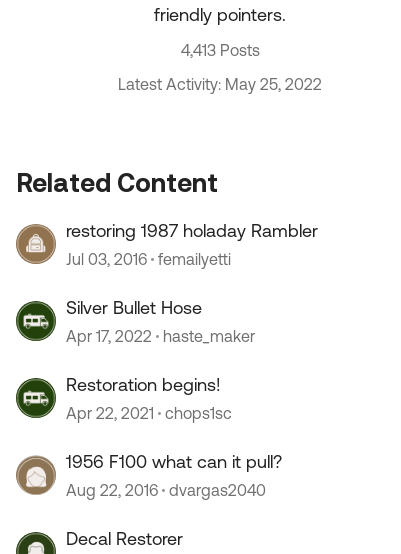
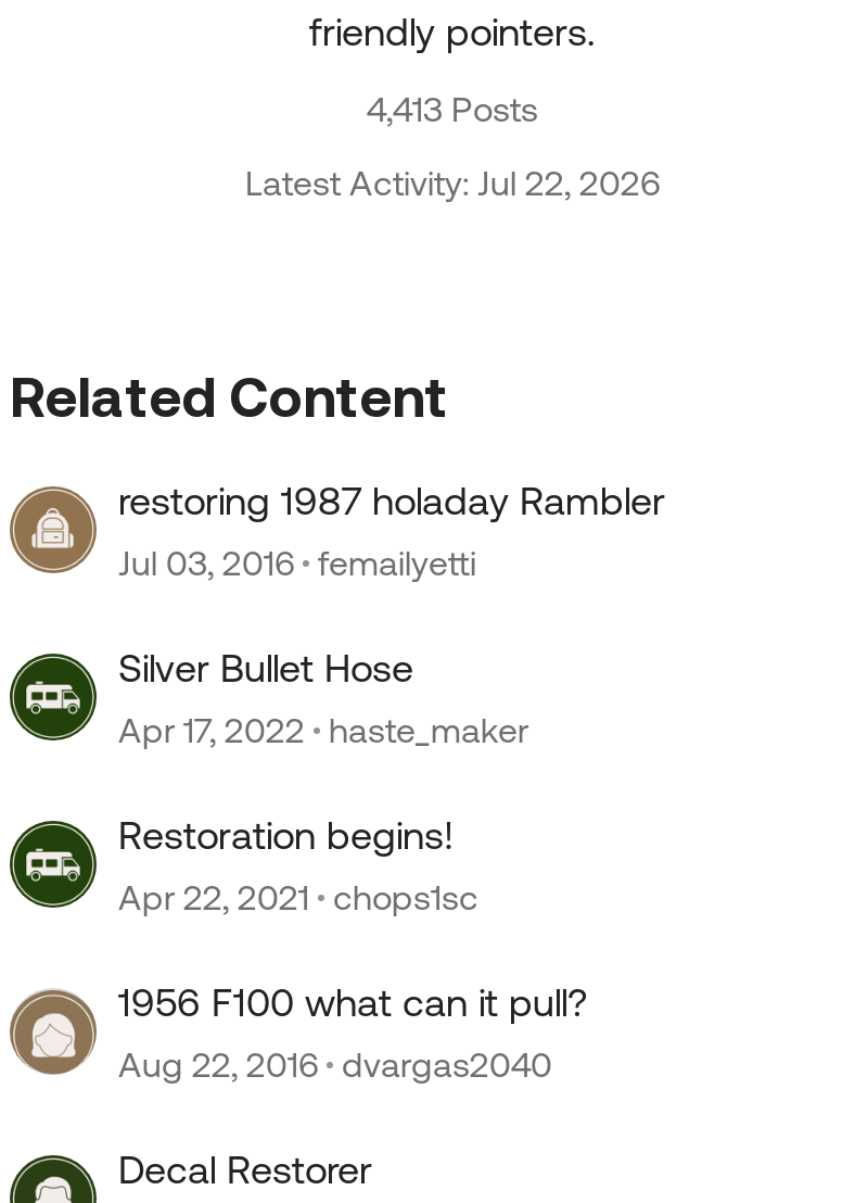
- Latest Activity: May 25, 2022
+ Latest Activity: Jul 22, 2026
